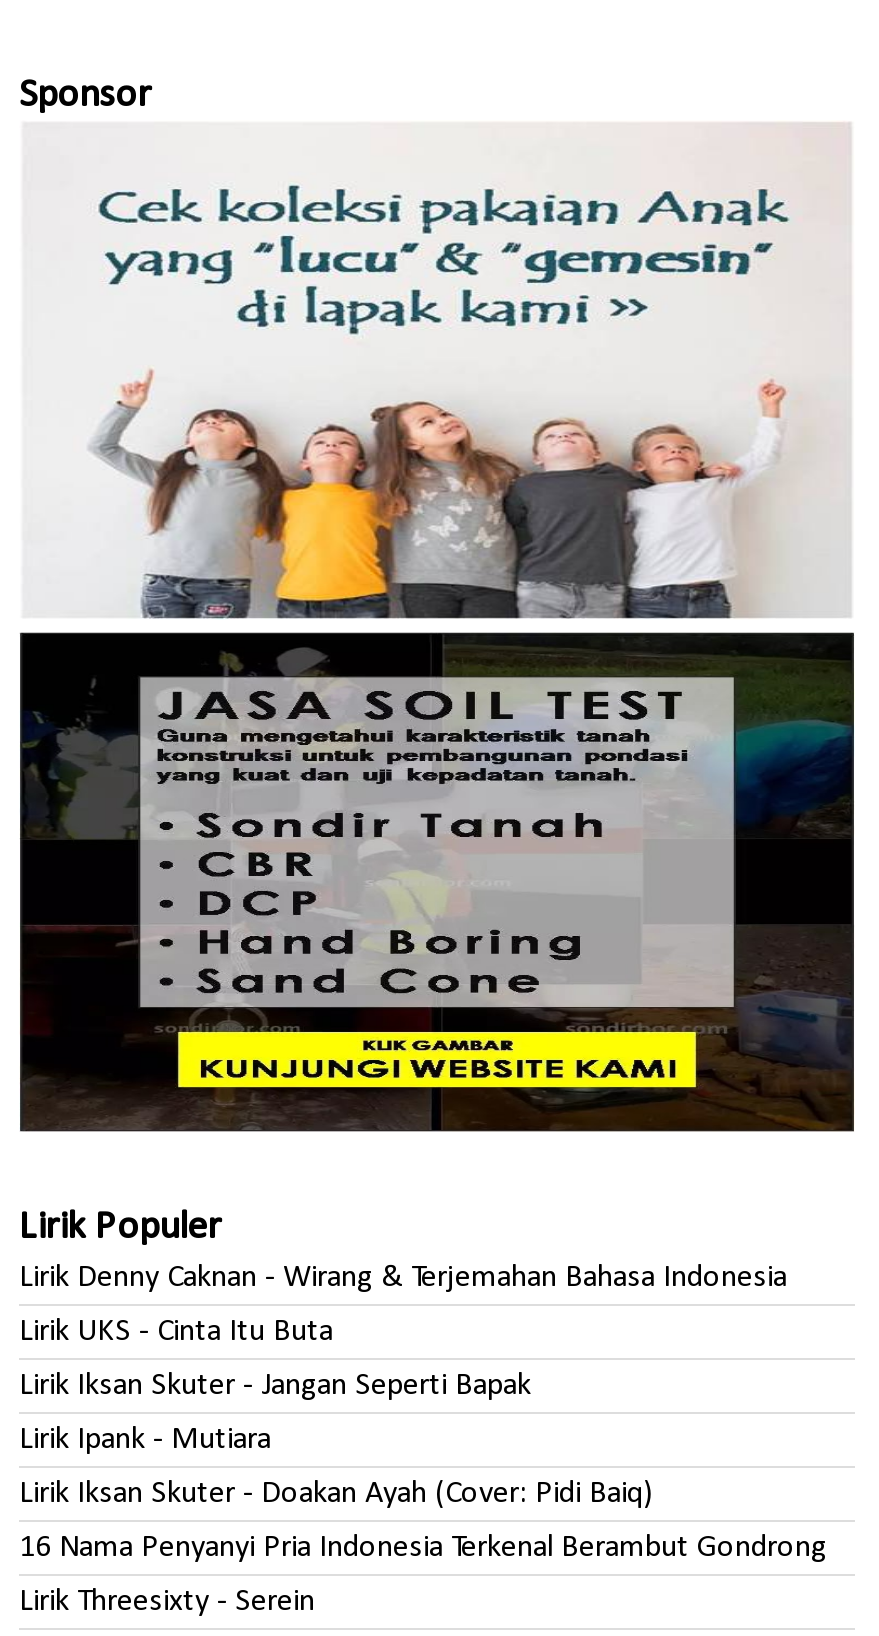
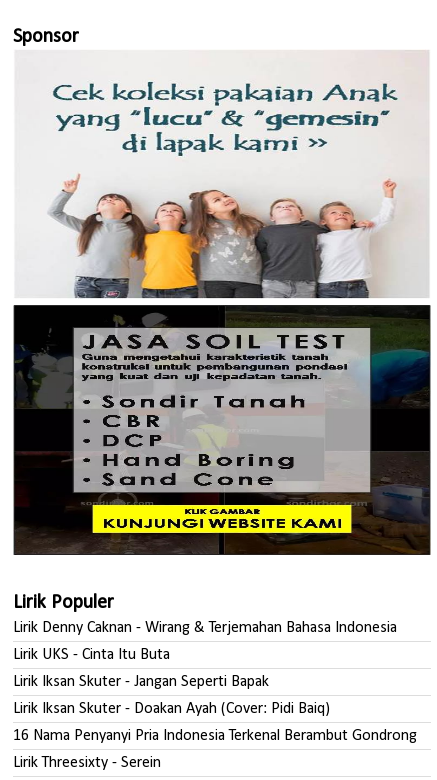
- Lirik Ipank - Mutiara
